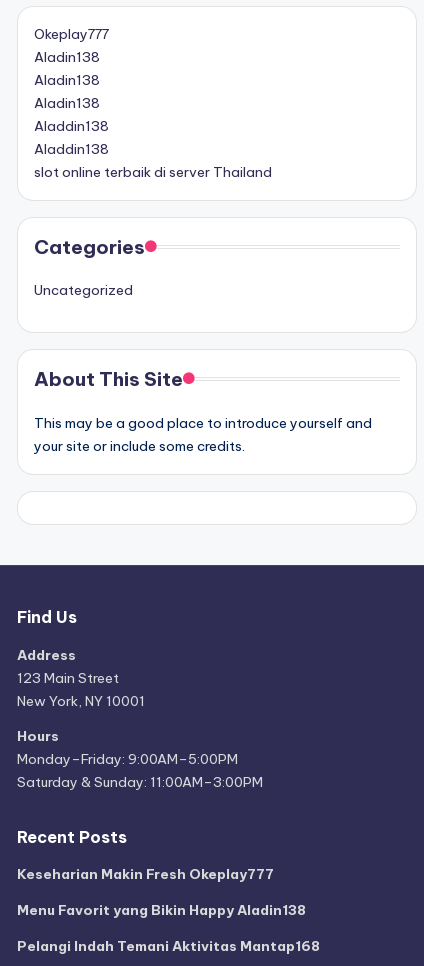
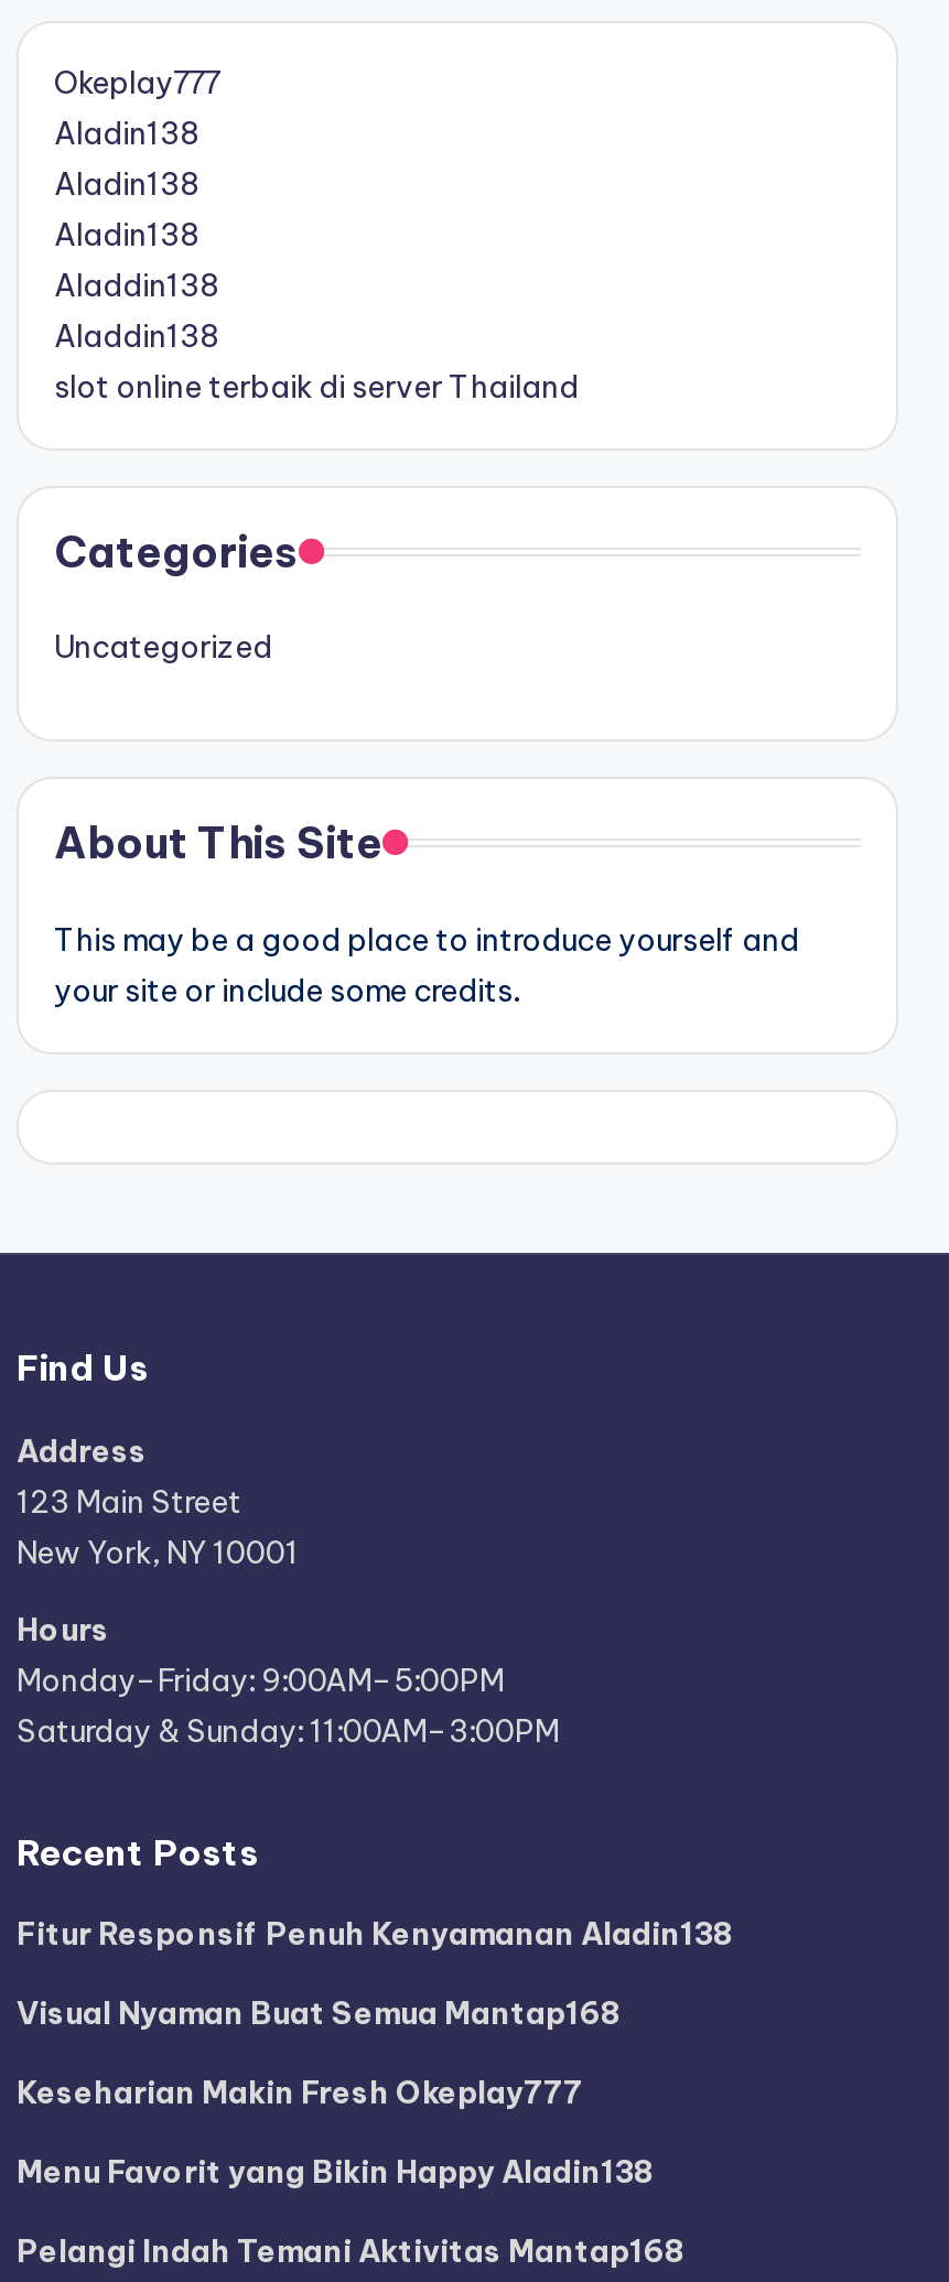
+ Fitur Responsif Penuh Kenyamanan Aladin138
+ Visual Nyaman Buat Semua Mantap168
